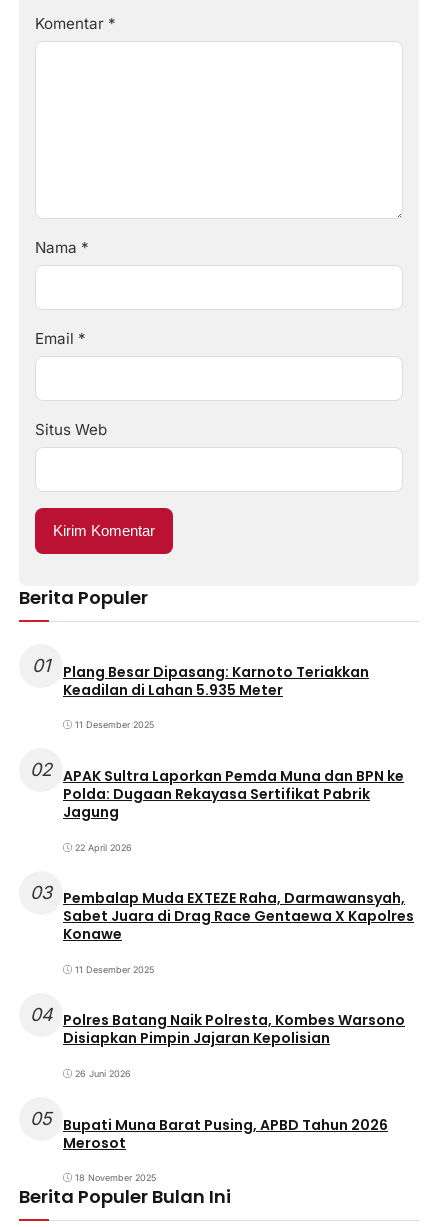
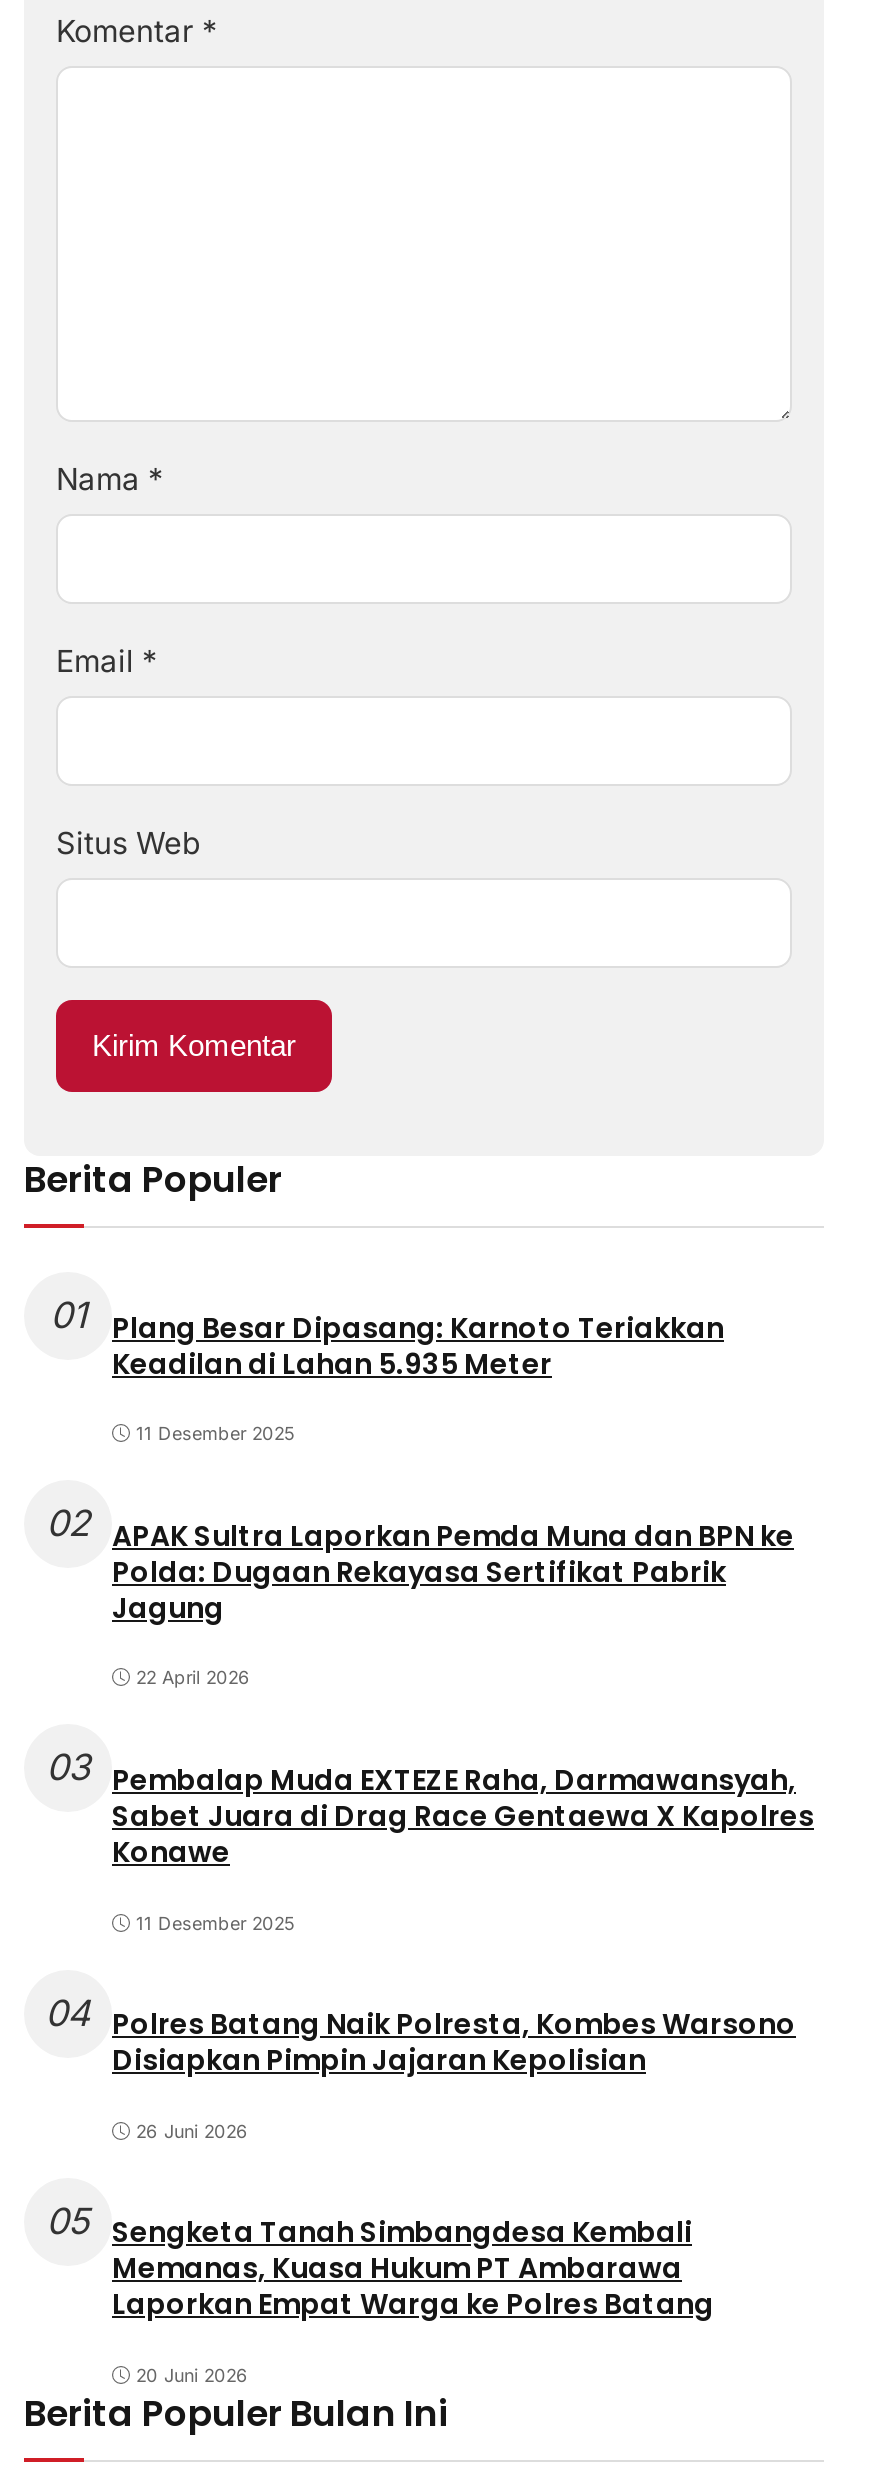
- 05 Bupati Muna Barat Pusing, APBD Tahun 2026
- Merosot
+ 05 Sengketa Tanah Simbangdesa Kembali
+ Memanas, Kuasa Hukum PT Ambarawa
+ Laporkan Empat Warga ke Polres Batang

- 18 November 2025
+ 20 Juni 2026
